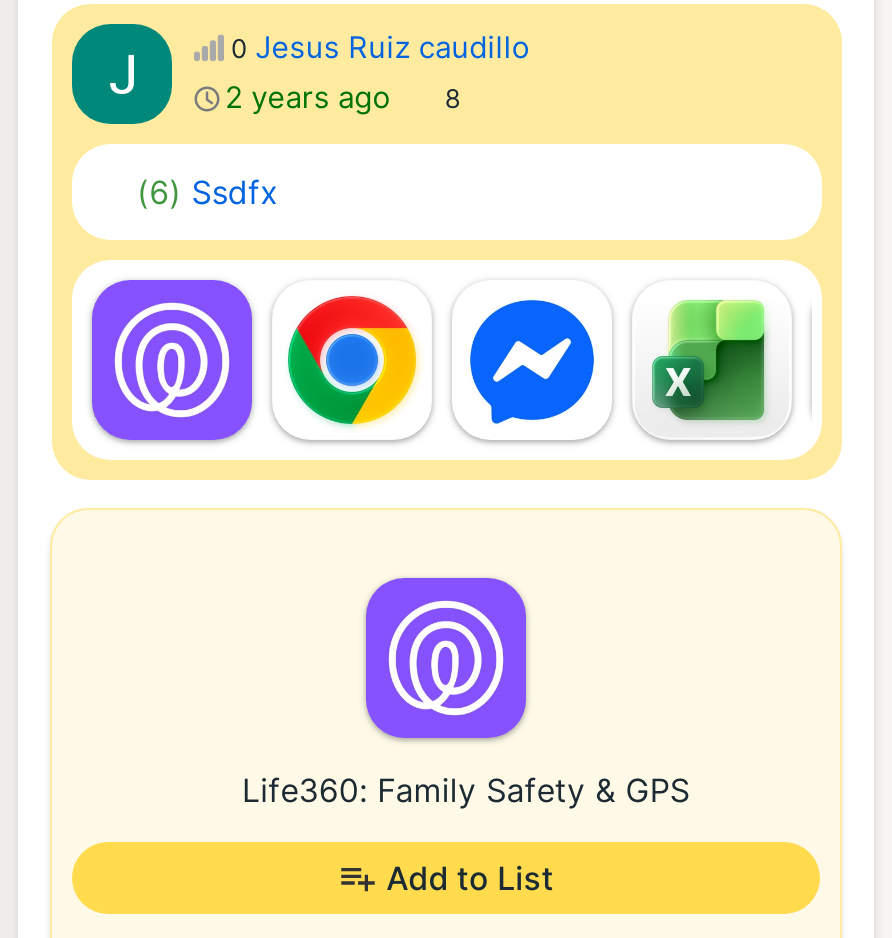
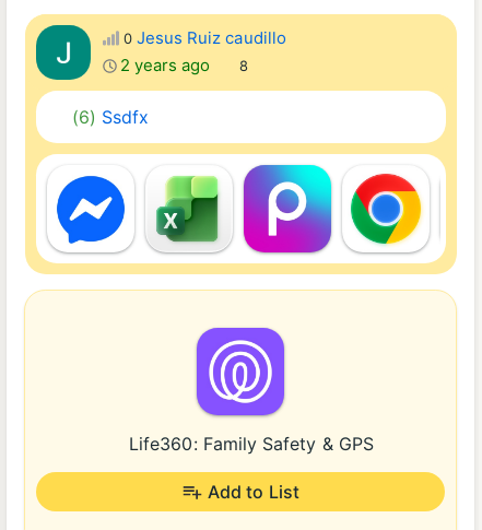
- [image]
+ [image]

- [image]
+ [image]

- [image]
+ [image]

- [image]
+ [image]
